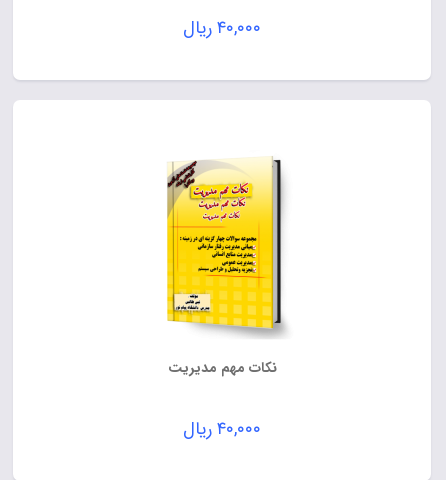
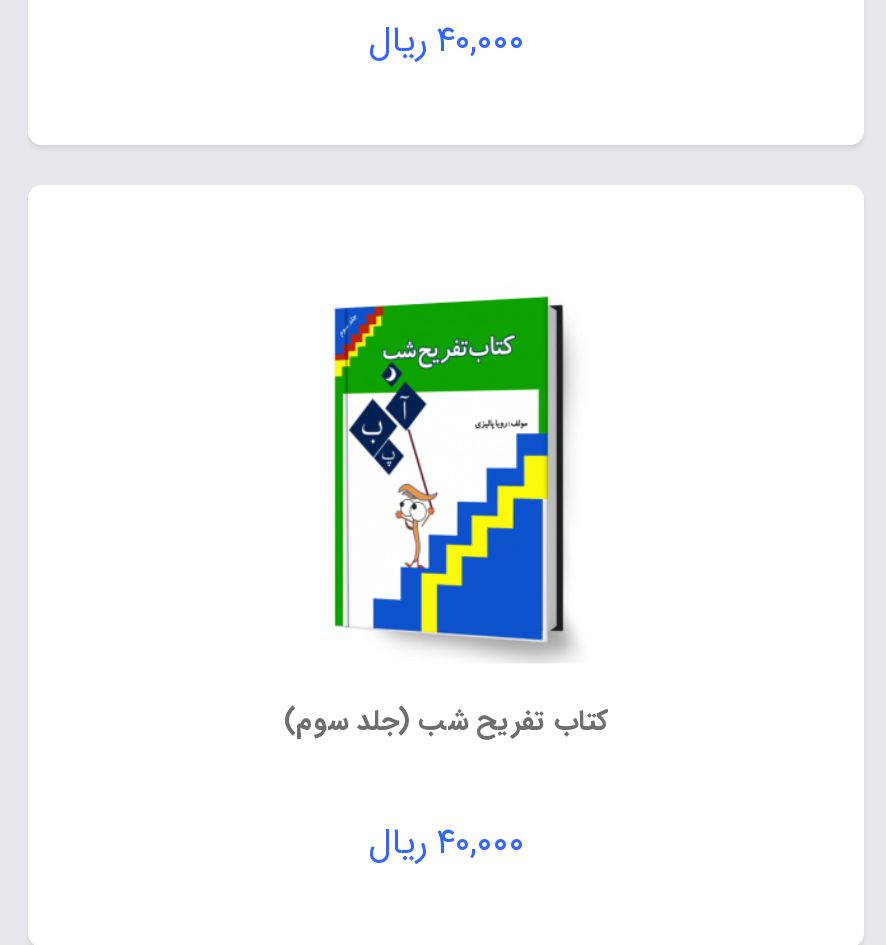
- [image]
- نکات مهم مدیریت
+ [image]
+ کتاب تفریح شب (جلد سوم)
